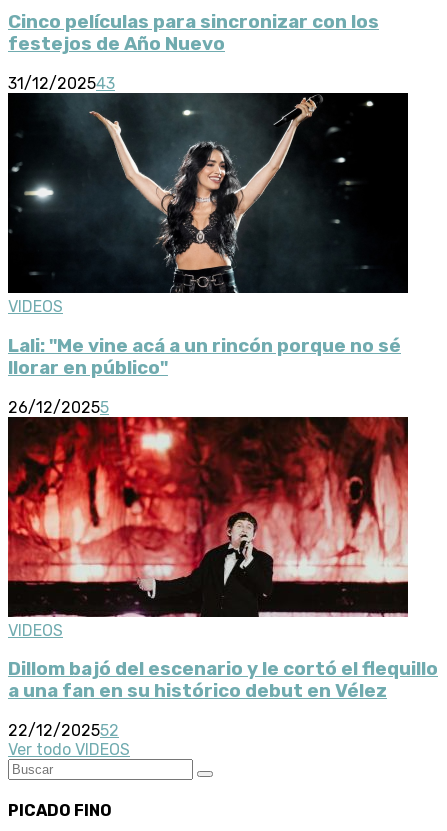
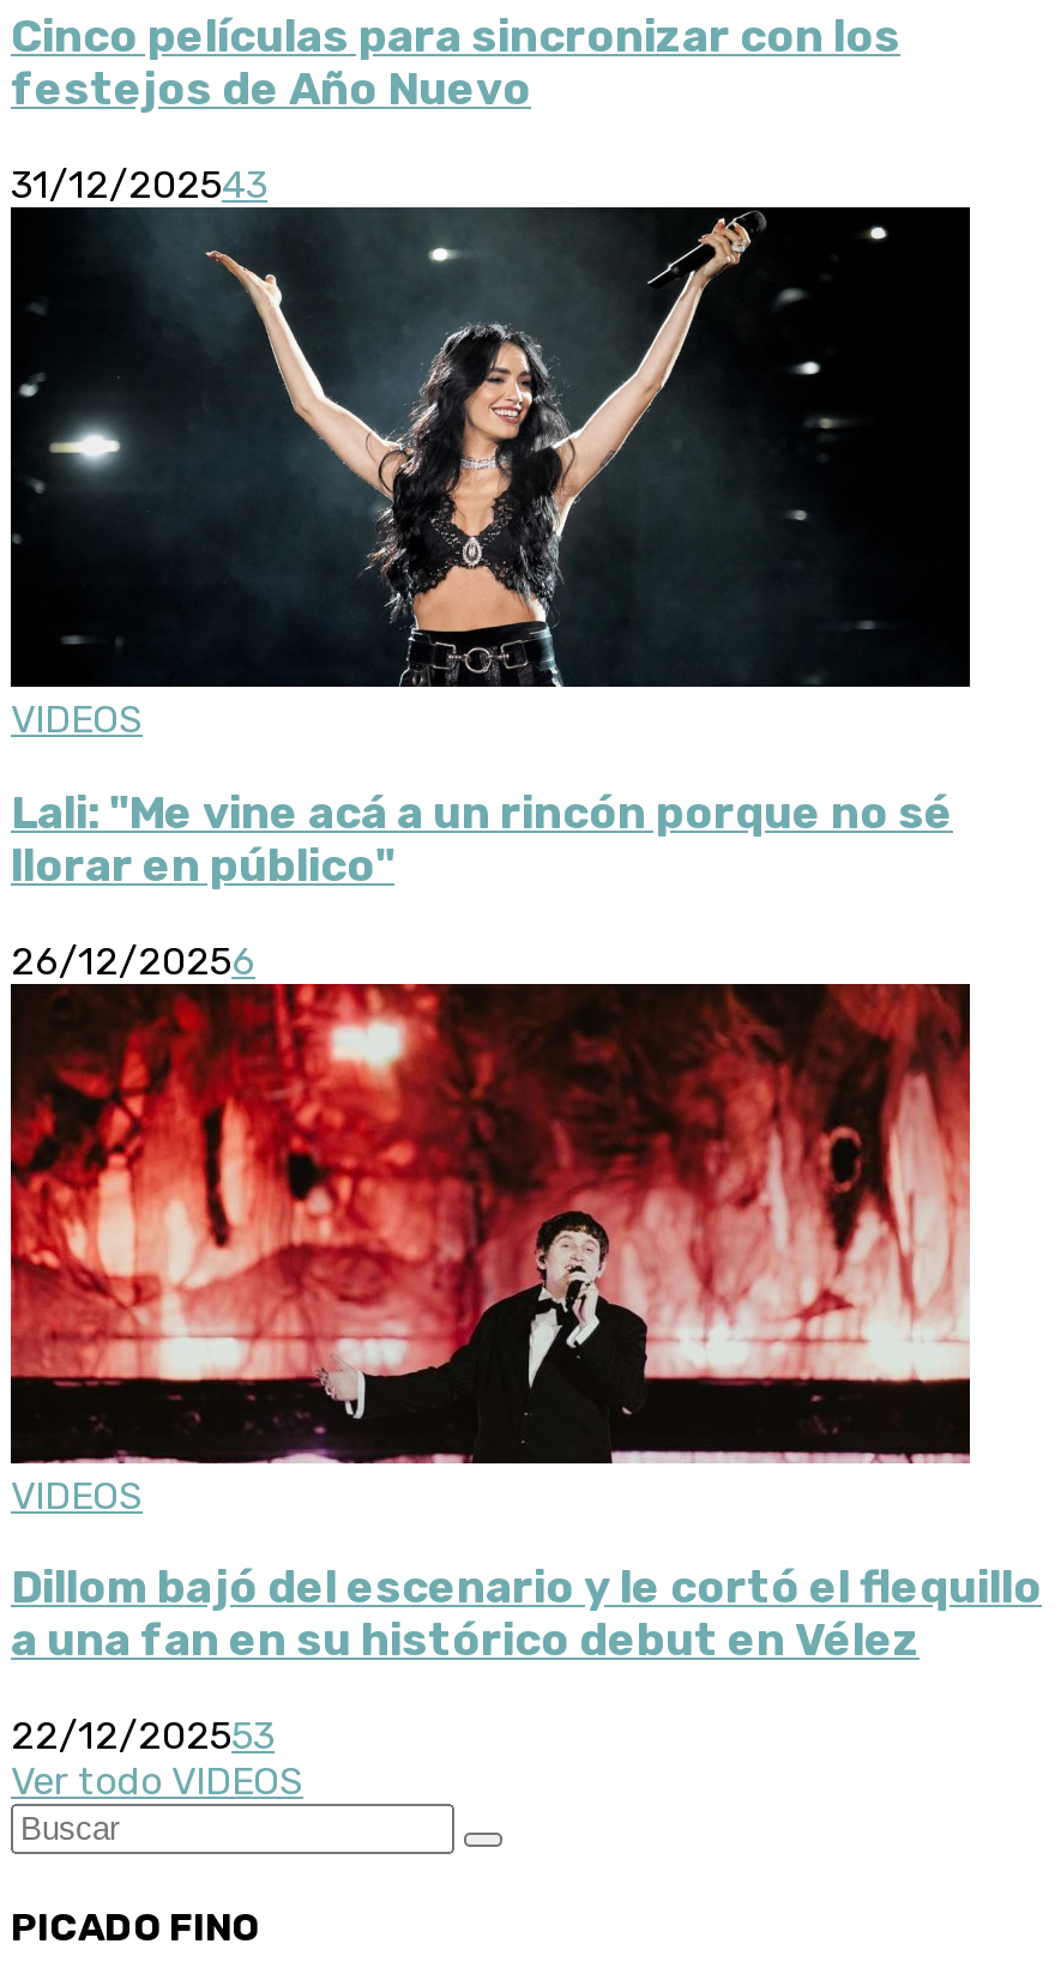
- 26/12/20255
+ 26/12/20256

- 22/12/202552
+ 22/12/202553
